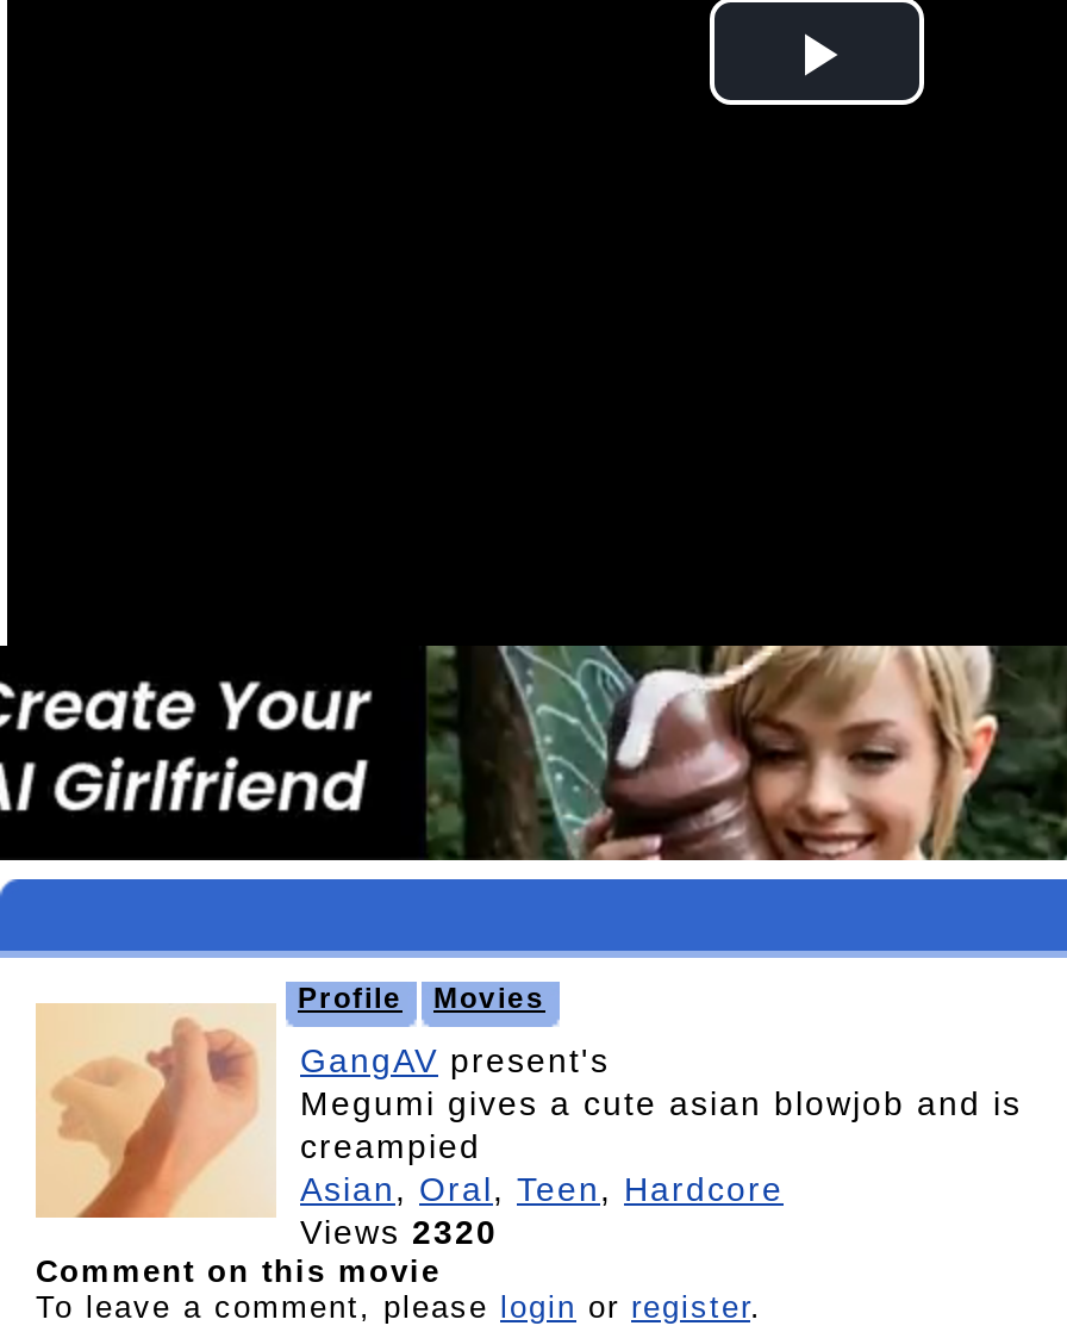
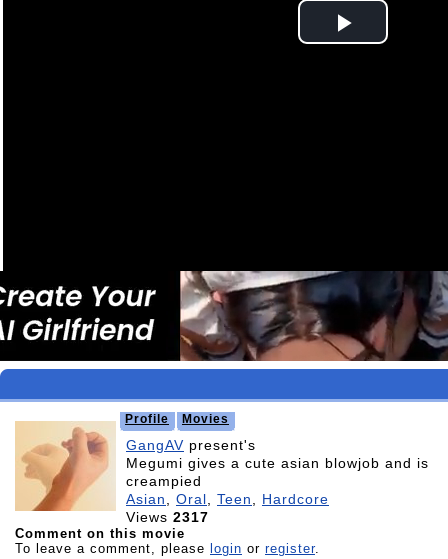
- [image]
+ [image]

- Views 2320
+ Views 2317
